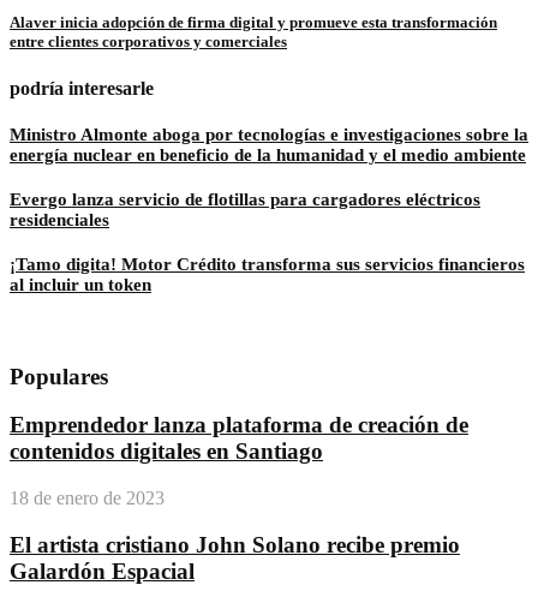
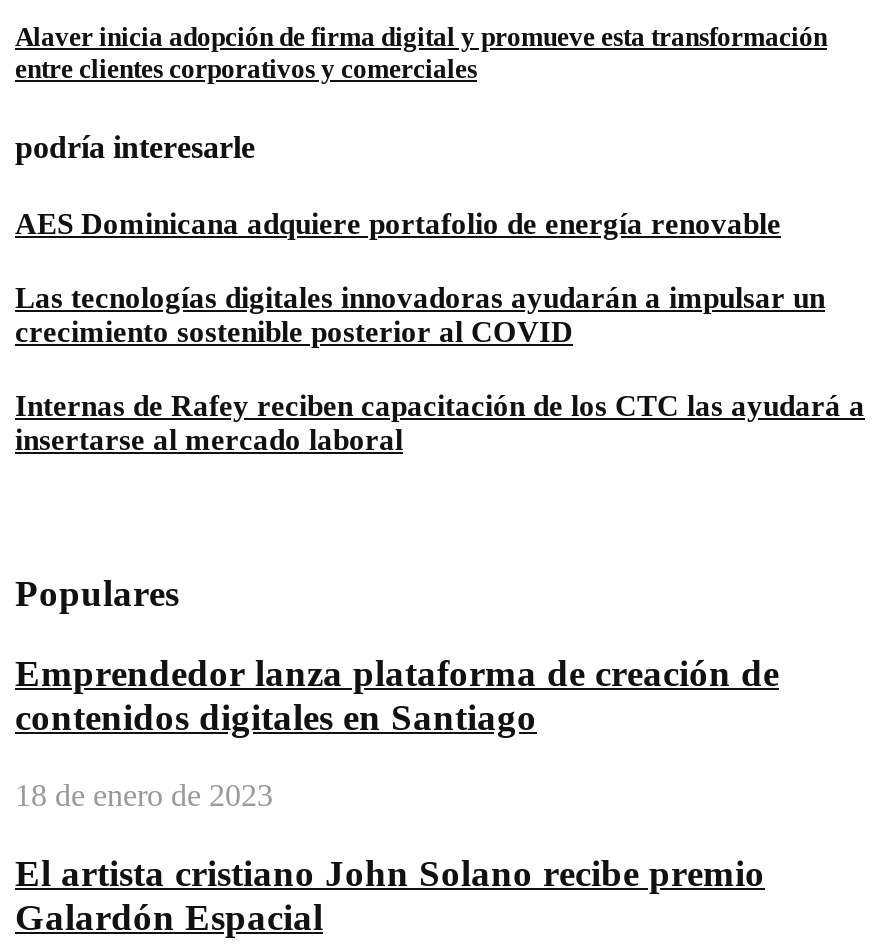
- Ministro Almonte aboga por tecnologías e investigaciones sobre la
- energía nuclear en beneficio de la humanidad y el medio ambiente
+ AES Dominicana adquiere portafolio de energía renovable

- Evergo lanza servicio de flotillas para cargadores eléctricos
- residenciales
+ Las tecnologías digitales innovadoras ayudarán a impulsar un
+ crecimiento sostenible posterior al COVID

- ¡Tamo digita! Motor Crédito transforma sus servicios financieros
- al incluir un token
+ Internas de Rafey reciben capacitación de los CTC las ayudará a
+ insertarse al mercado laboral
